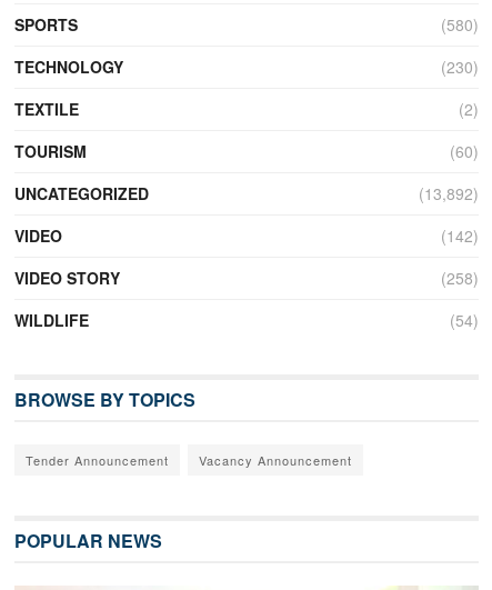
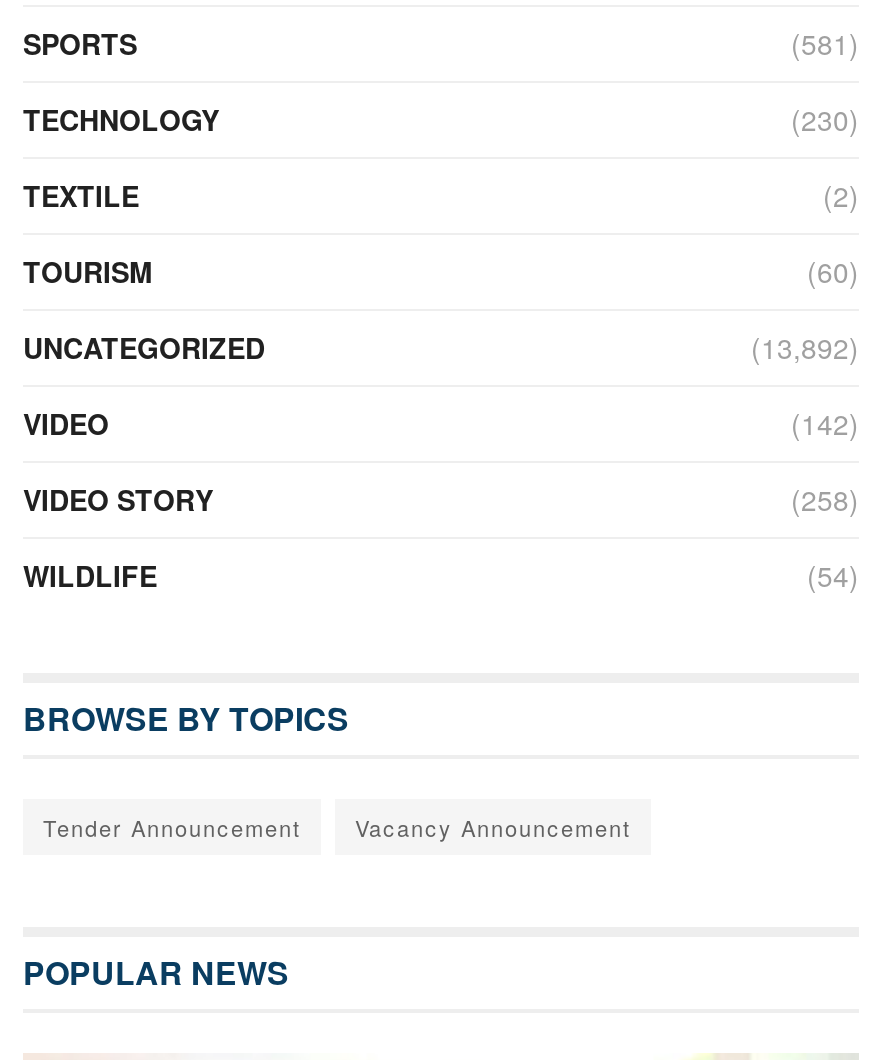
- (580)
+ (581)
